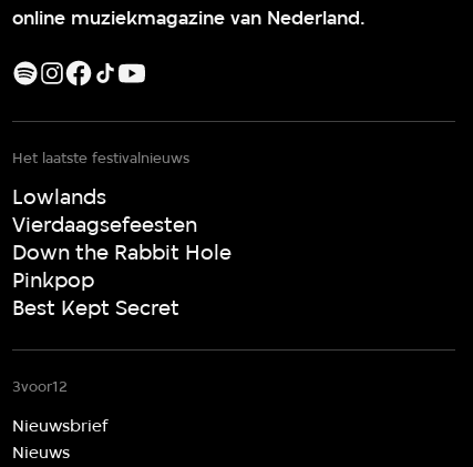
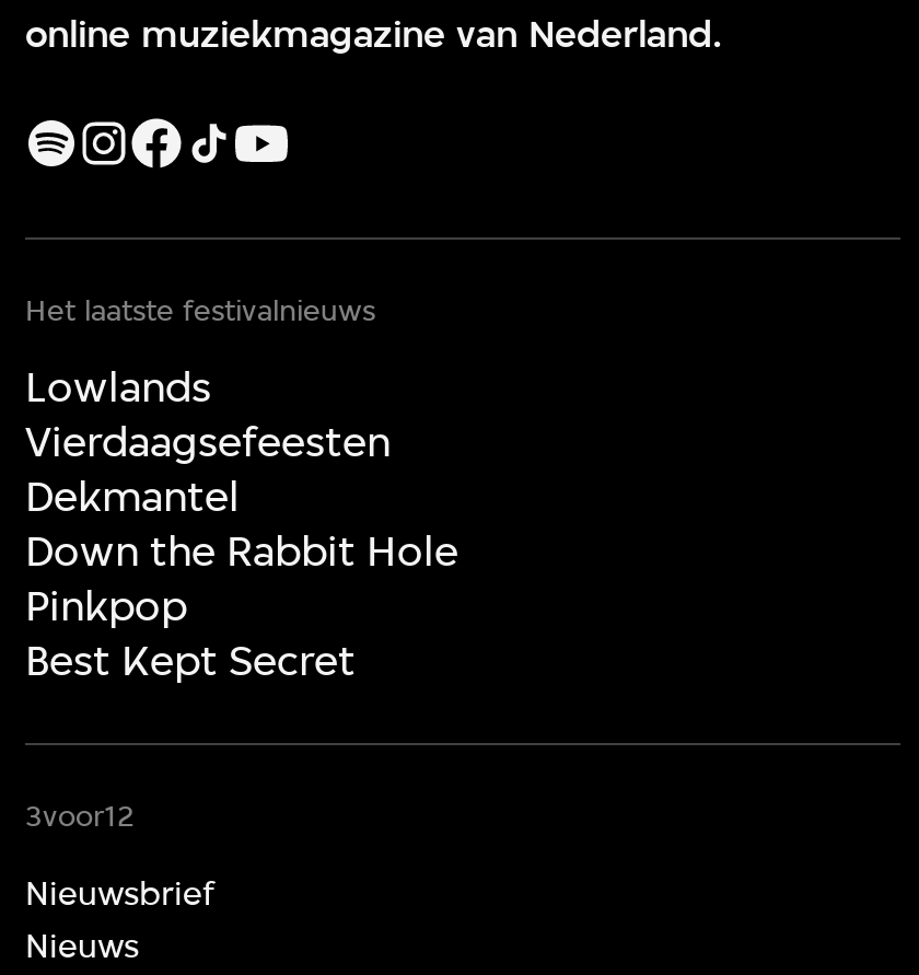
+ Dekmantel
